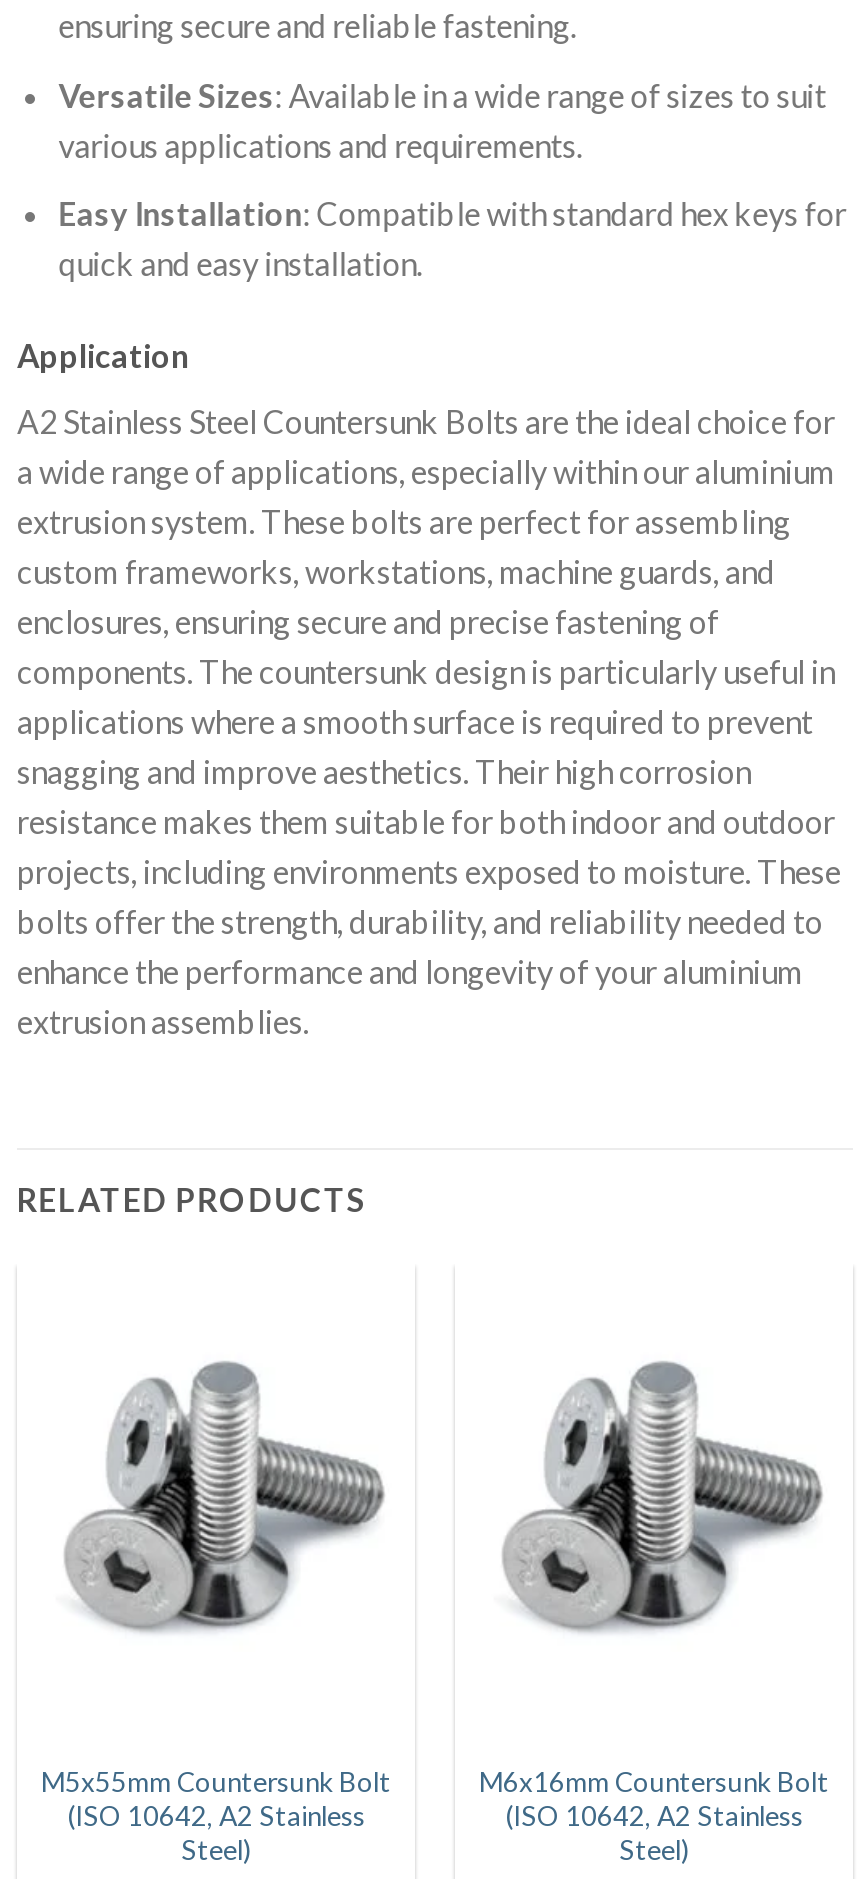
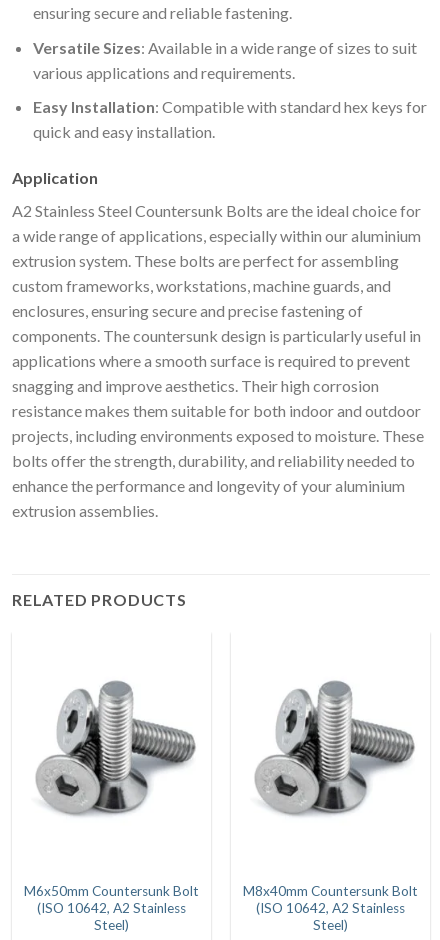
- M5x55mm Countersunk Bolt
+ M6x50mm Countersunk Bolt

- M6x16mm Countersunk Bolt
+ M8x40mm Countersunk Bolt
